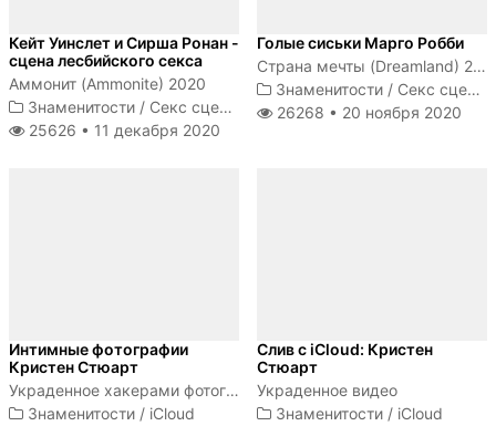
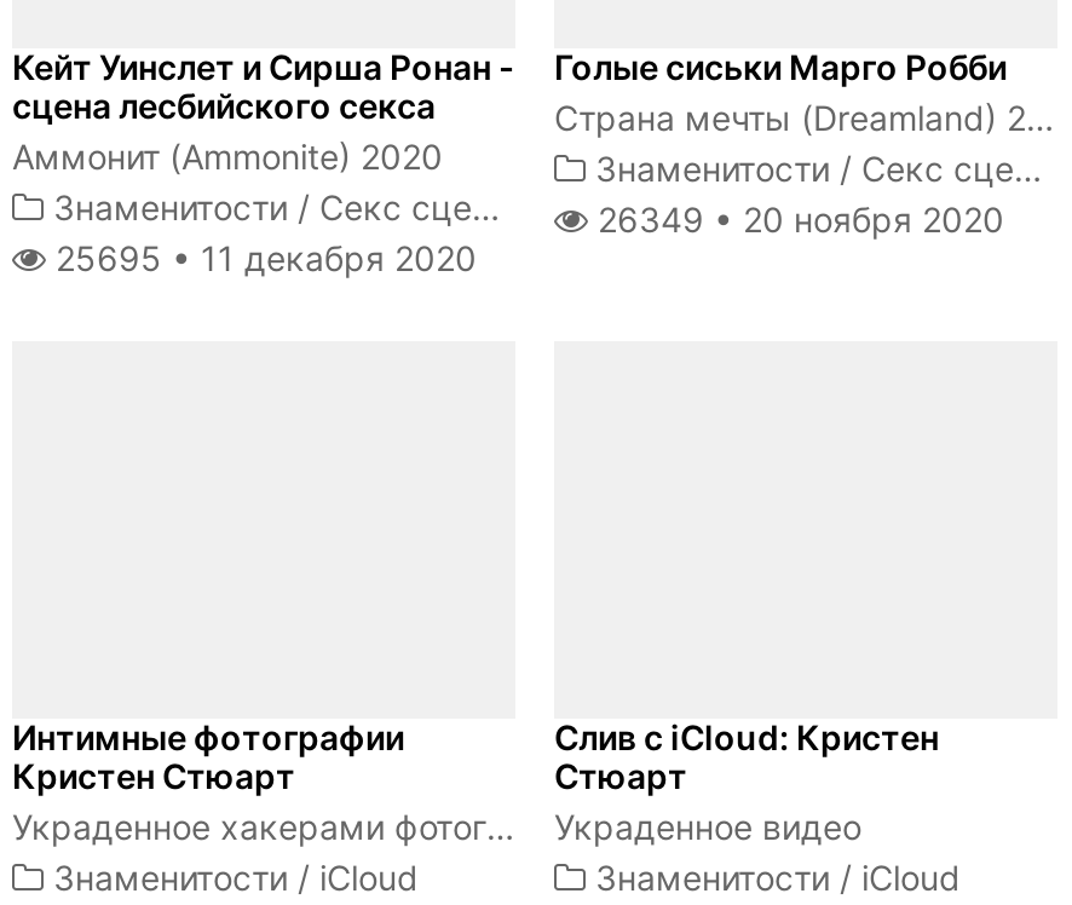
- 26268 • 20 ноября 2020
+ 26349 • 20 ноября 2020

- 25626 • 11 декабря 2020
+ 25695 • 11 декабря 2020
